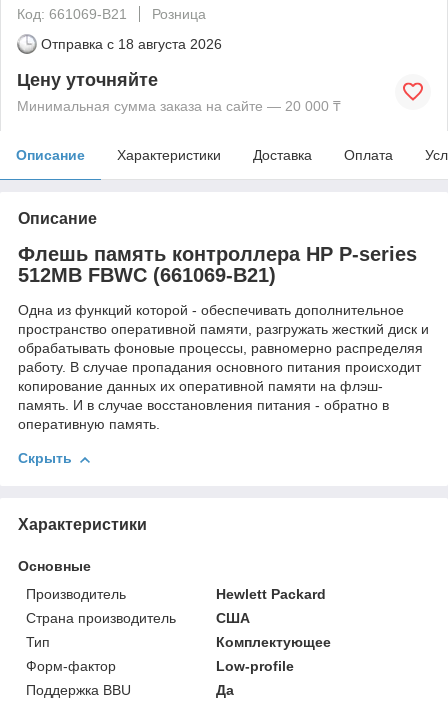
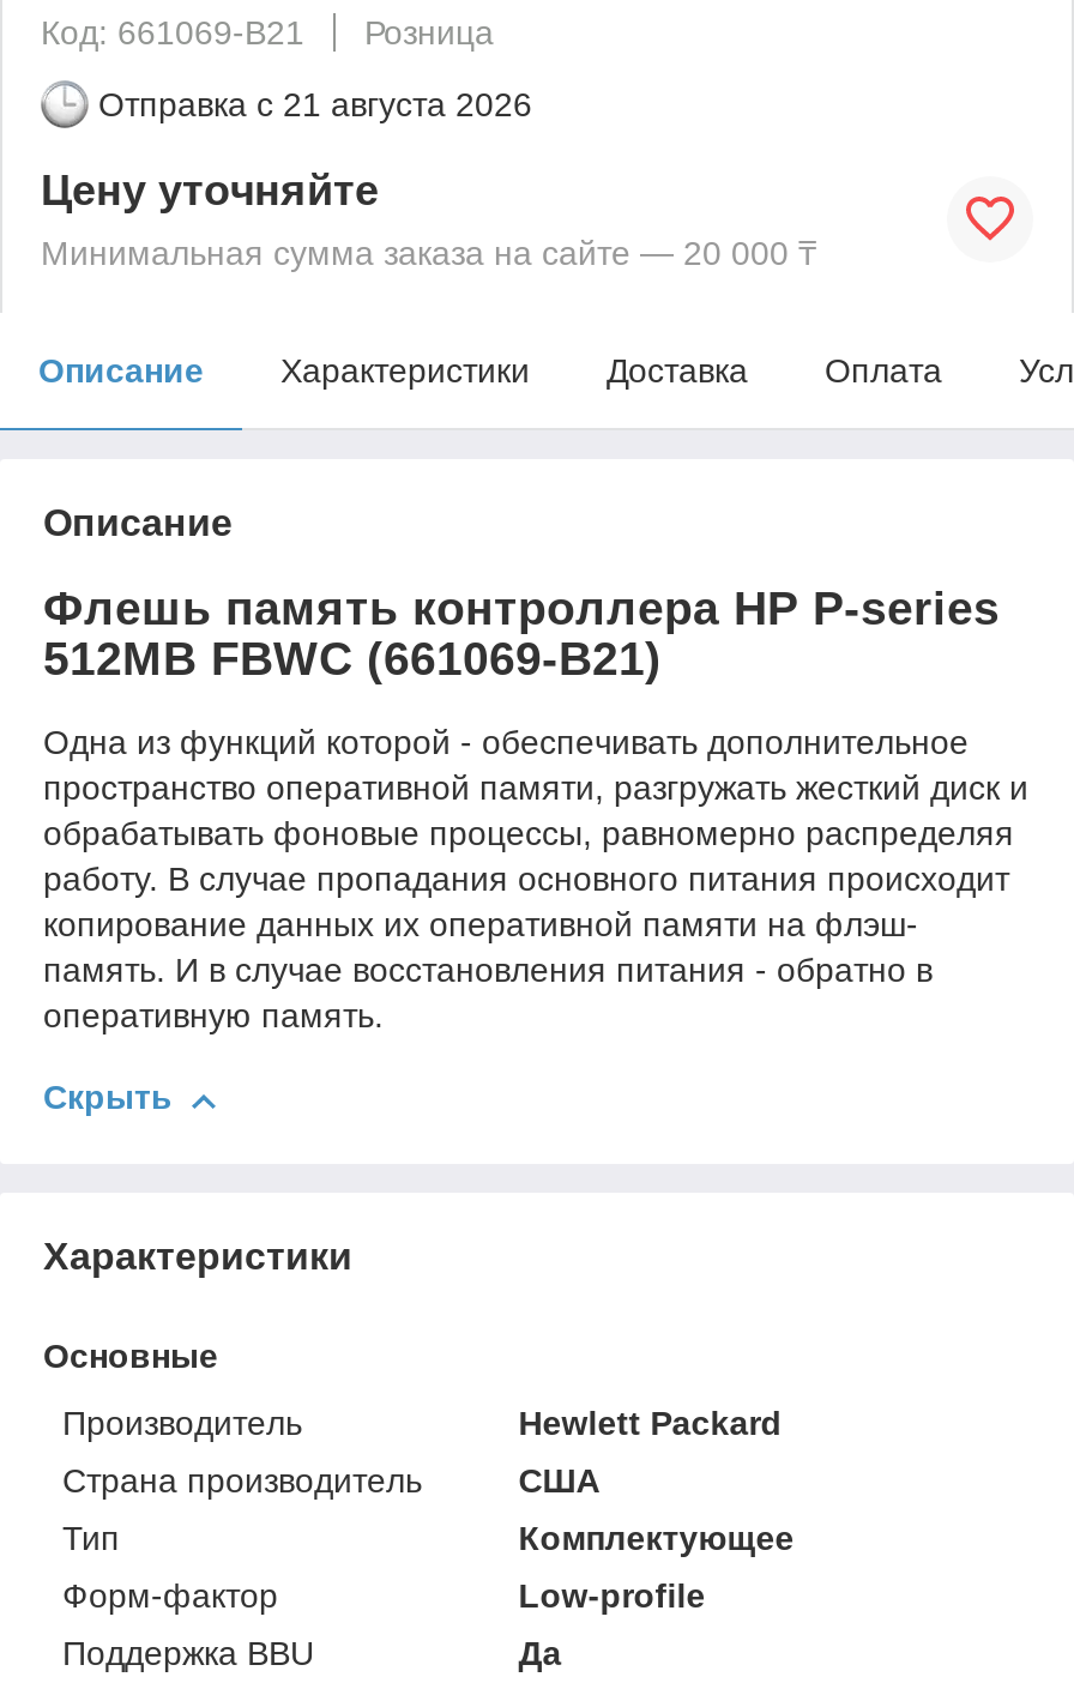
- Отправка с 18 августа 2026
+ Отправка с 21 августа 2026
